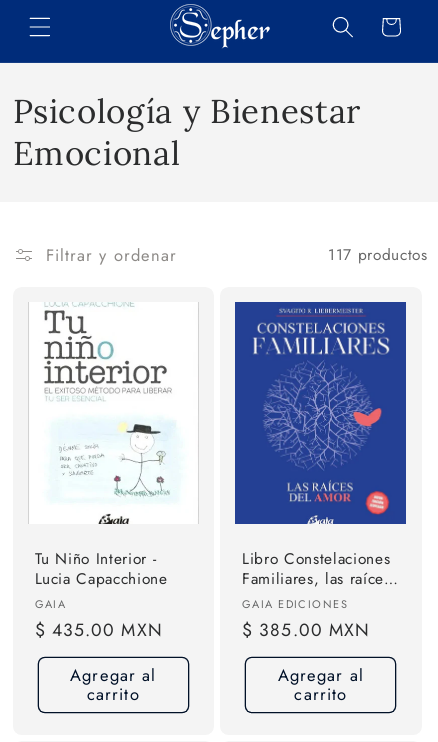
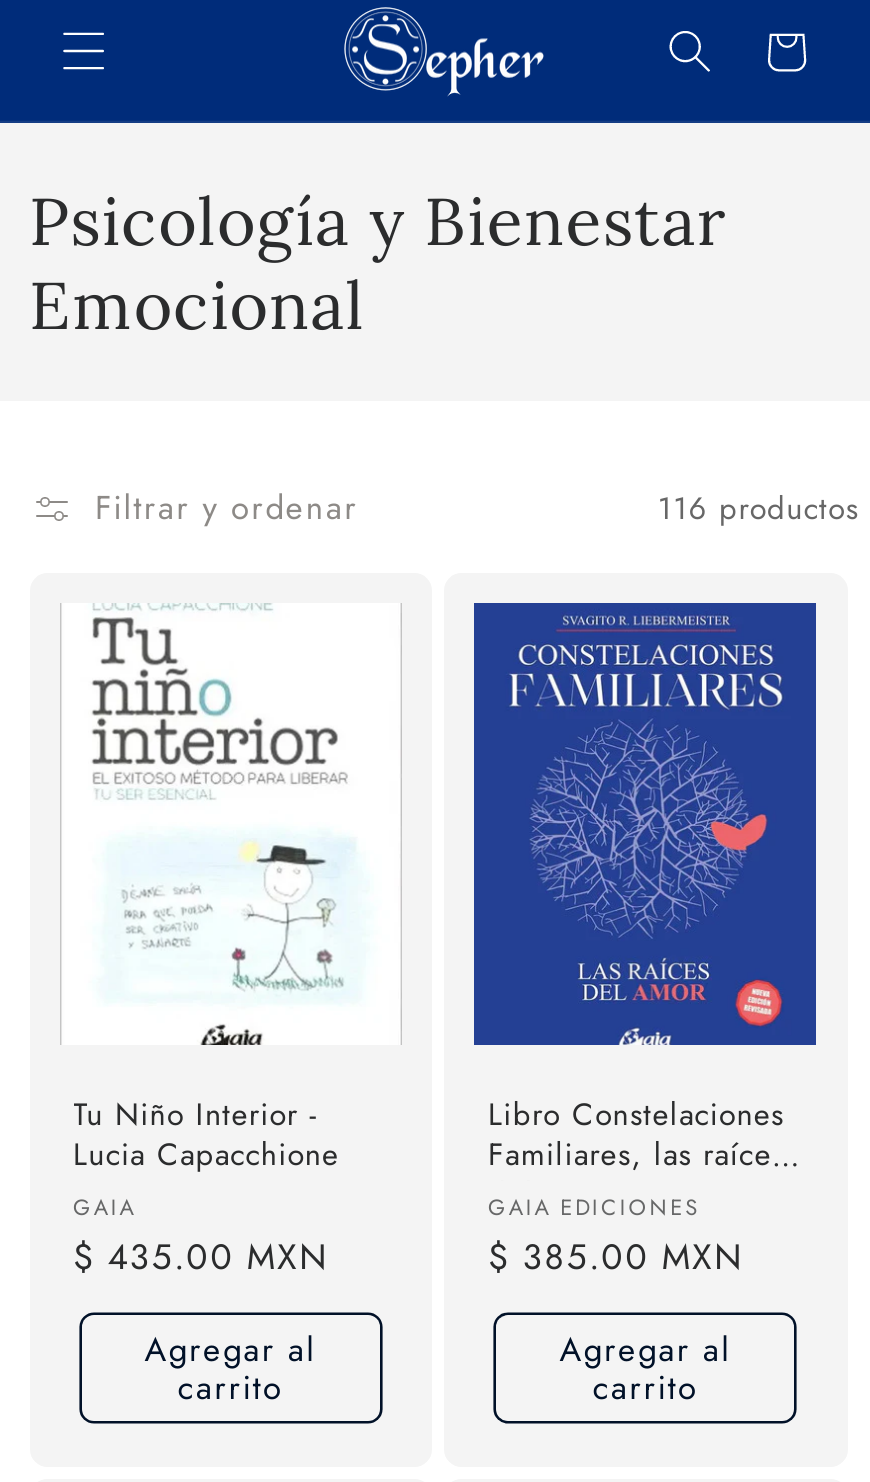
- 117 productos
+ 116 productos
